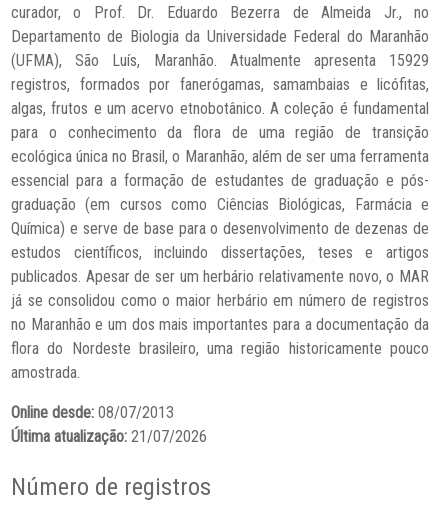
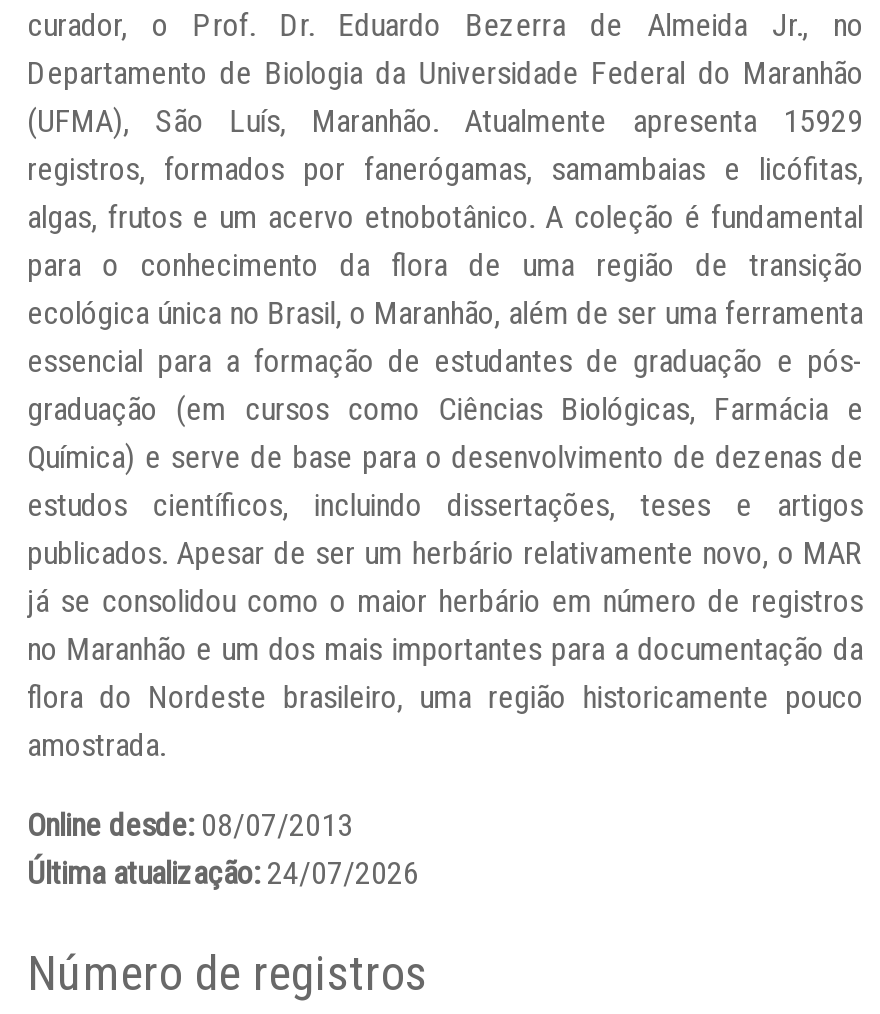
- Última atualização: 21/07/2026
+ Última atualização: 24/07/2026
